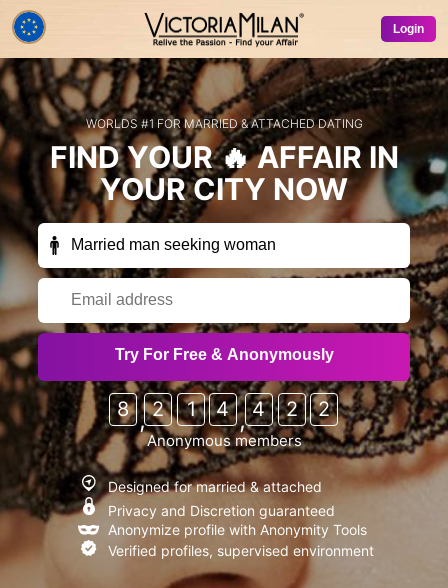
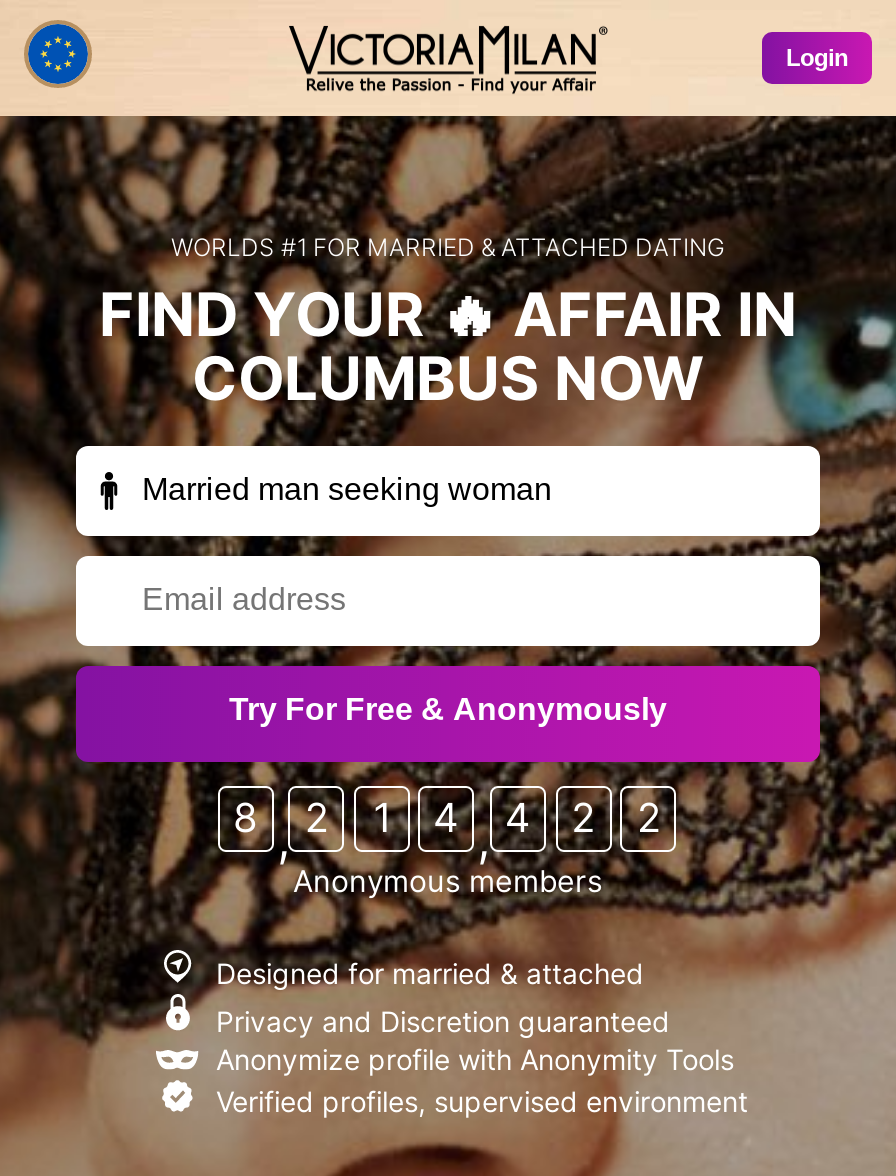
- YOUR CITY NOW
+ COLUMBUS NOW
